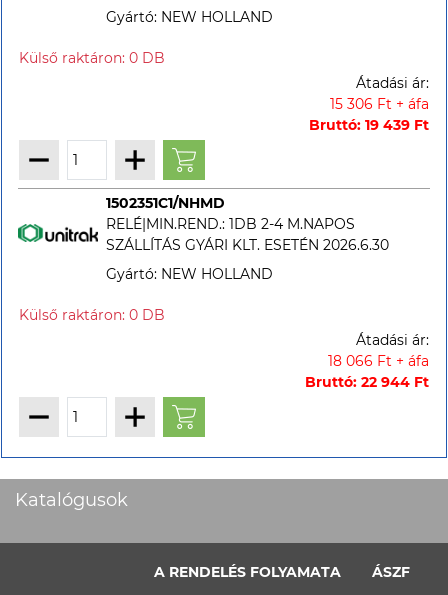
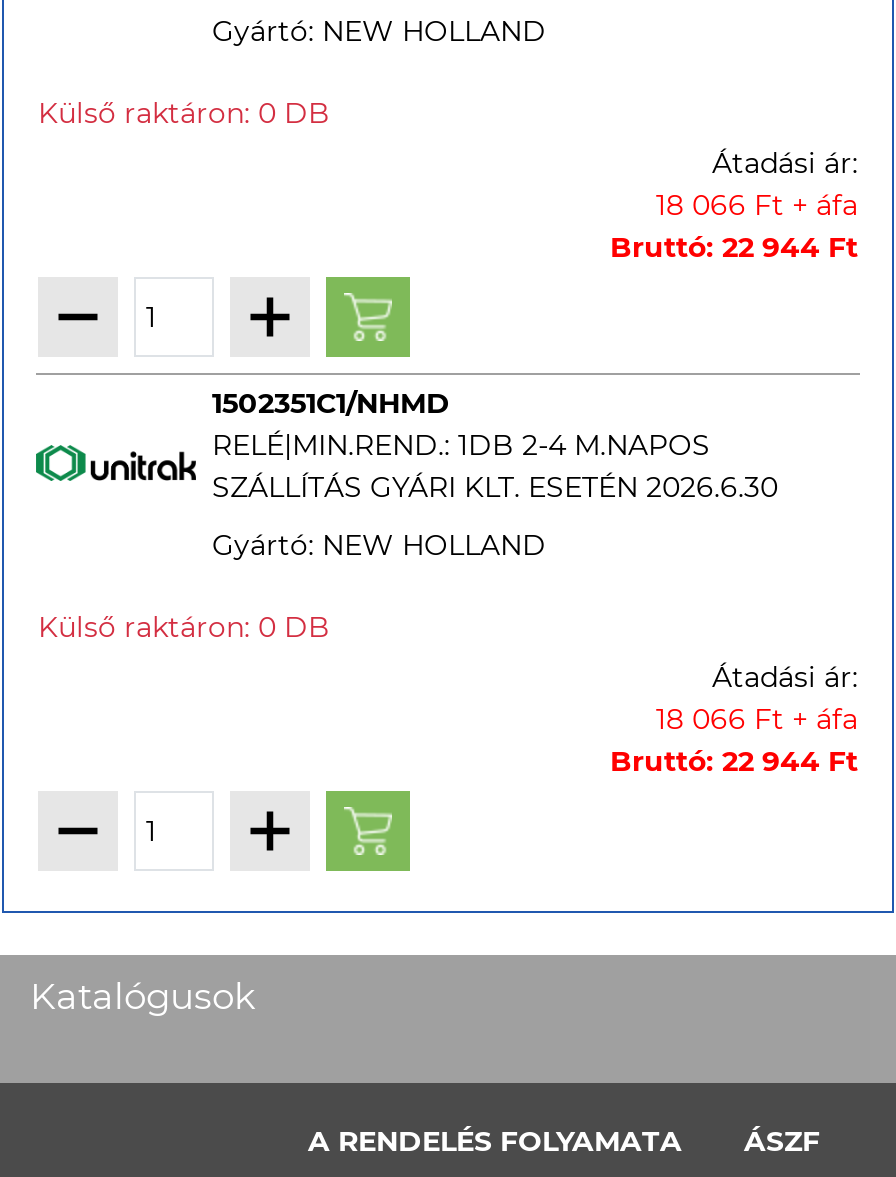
- 15 306 Ft + áfa
+ 18 066 Ft + áfa

- Bruttó: 19 439 Ft
+ Bruttó: 22 944 Ft
